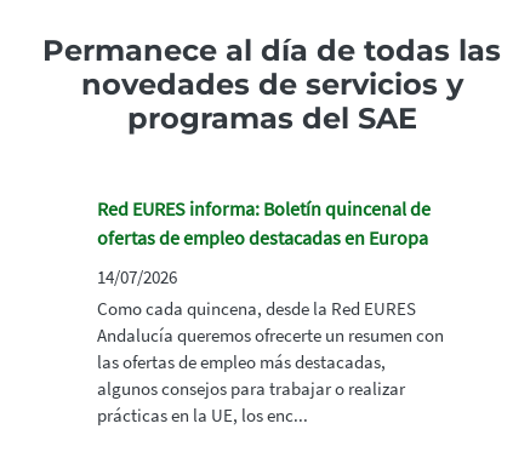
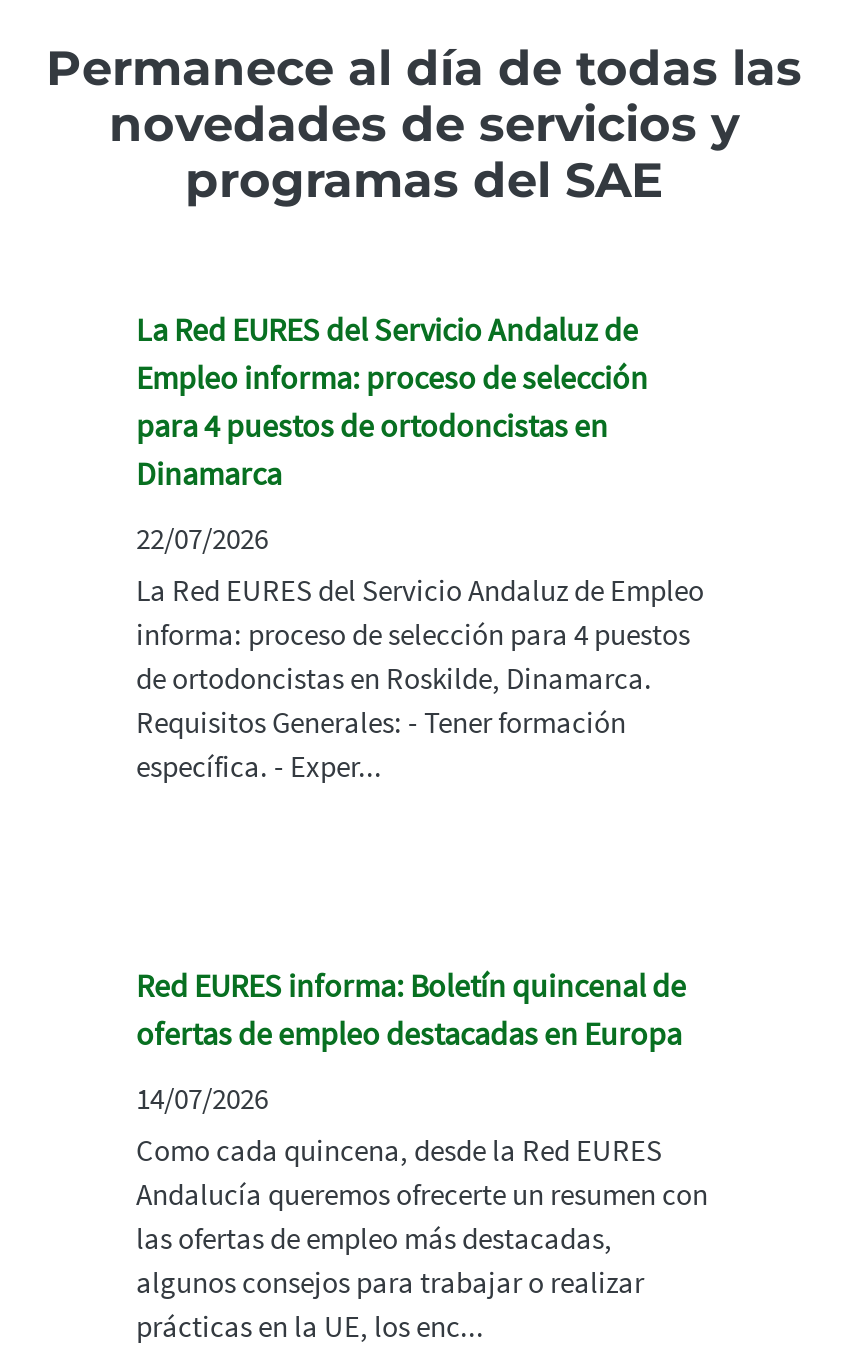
+ La Red EURES del Servicio Andaluz de
+ Empleo informa: proceso de selección
+ para 4 puestos de ortodoncistas en
+ Dinamarca
+ 22/07/2026
+ La Red EURES del Servicio Andaluz de Empleo
+ informa: proceso de selección para 4 puestos
+ de ortodoncistas en Roskilde, Dinamarca.
+ Requisitos Generales: - Tener formación
+ específica. - Exper...
